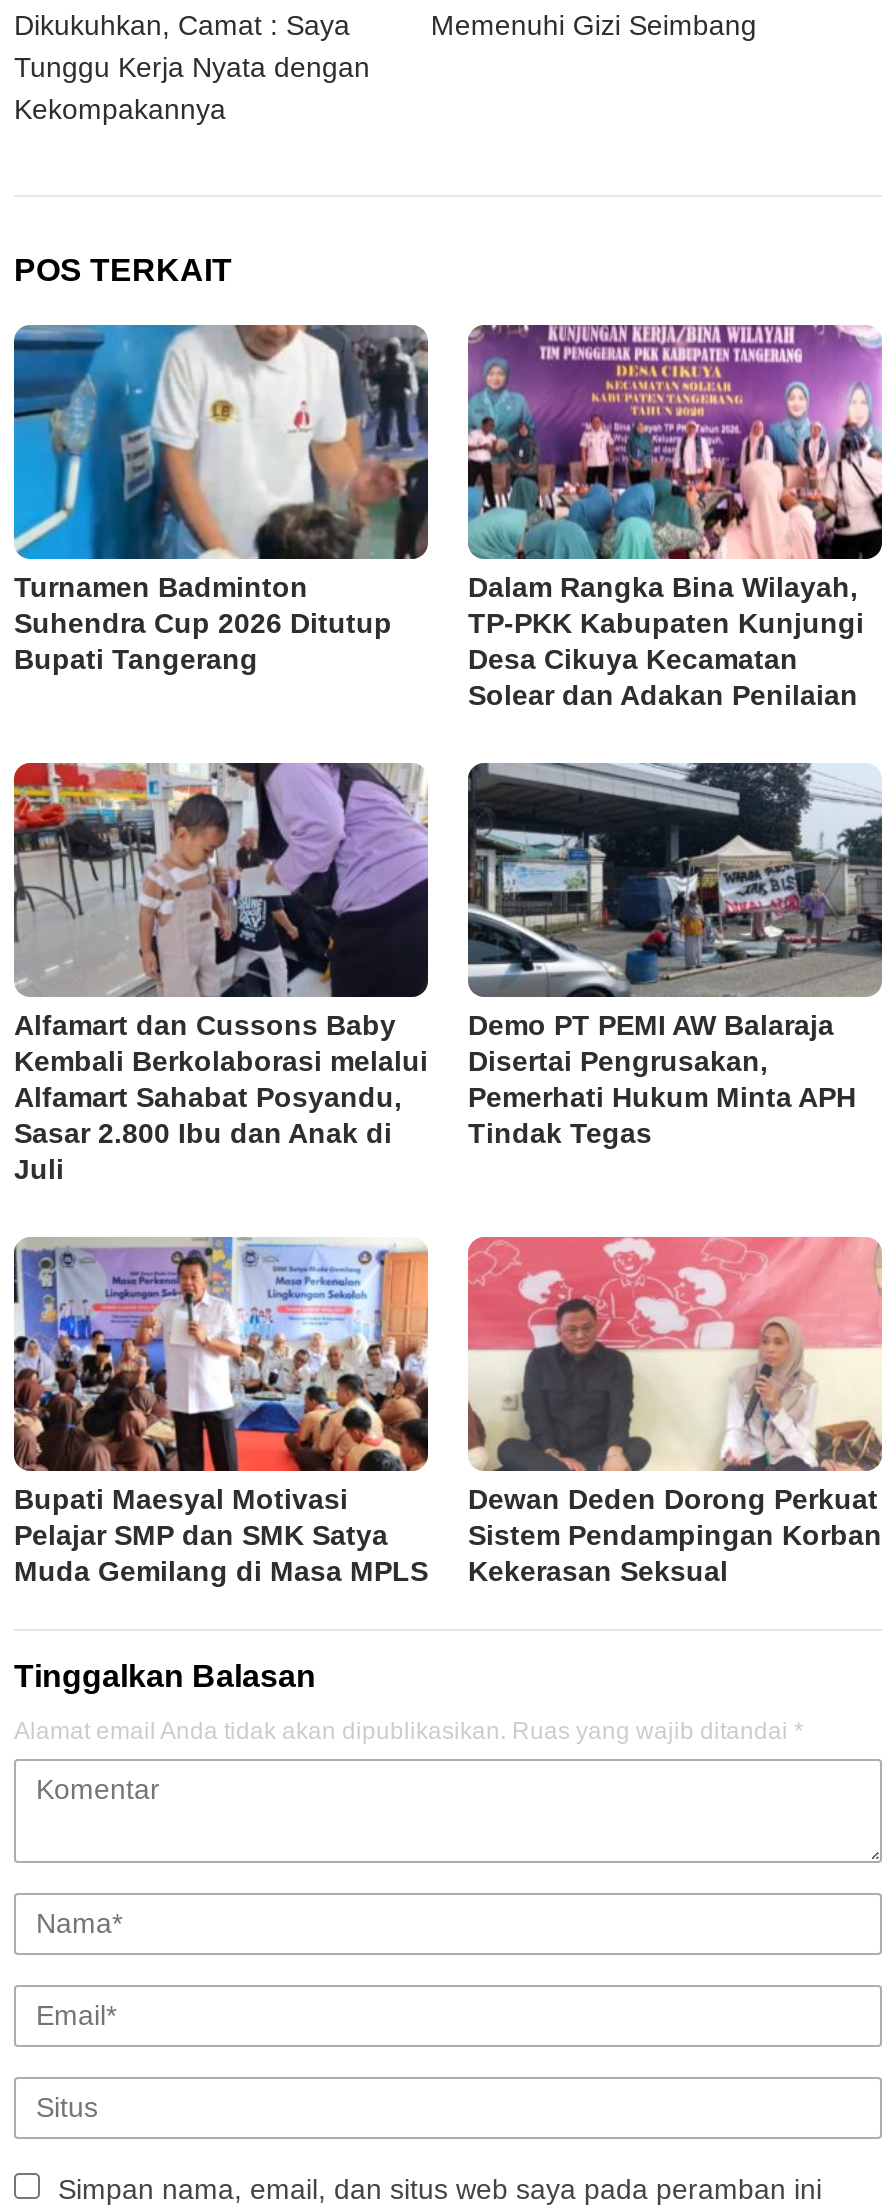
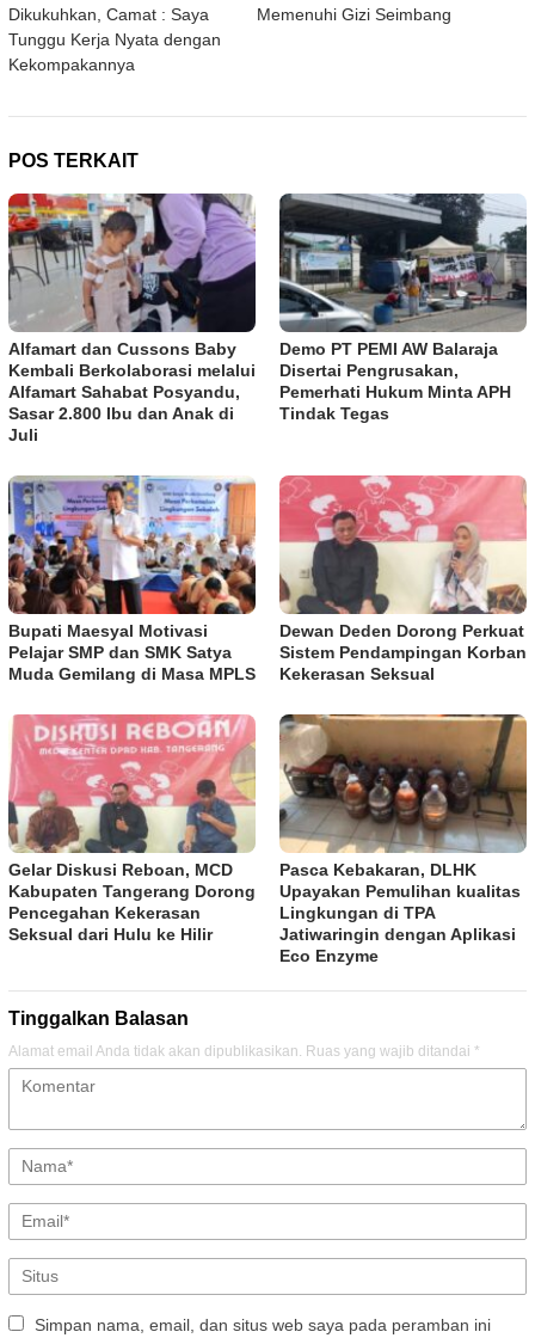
- [image]
- Turnamen Badminton
- Suhendra Cup 2026 Ditutup
- Bupati Tangerang

- [image]
- Dalam Rangka Bina Wilayah,
- TP-PKK Kabupaten Kunjungi
- Desa Cikuya Kecamatan
- Solear dan Adakan Penilaian

moved up: [image] | Alfamart dan Cussons Baby | Kembali Berkolaborasi melalui | ... | Sistem Pendampingan Korban | Kekerasan Seksual

+ [image]
+ Gelar Diskusi Reboan, MCD
+ Kabupaten Tangerang Dorong
+ Pencegahan Kekerasan
+ Seksual dari Hulu ke Hilir

+ [image]
+ Pasca Kebakaran, DLHK
+ Upayakan Pemulihan kualitas
+ Lingkungan di TPA
+ Jatiwaringin dengan Aplikasi
+ Eco Enzyme
